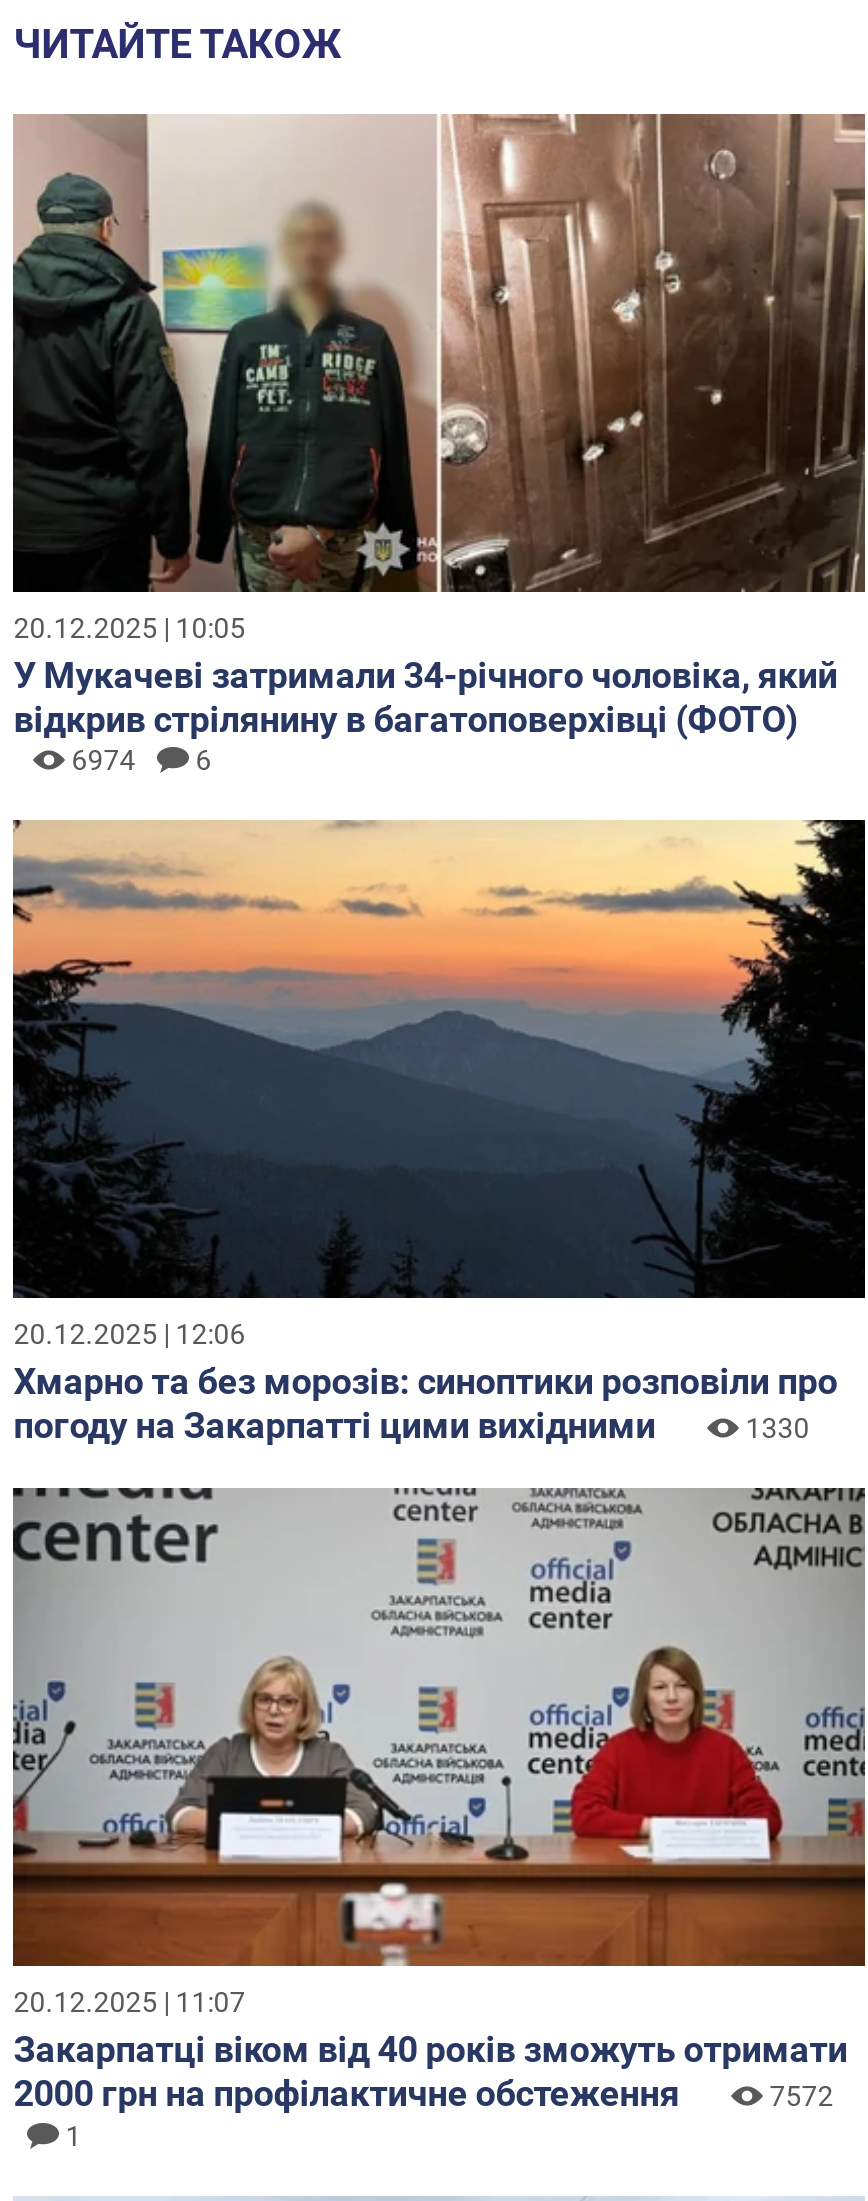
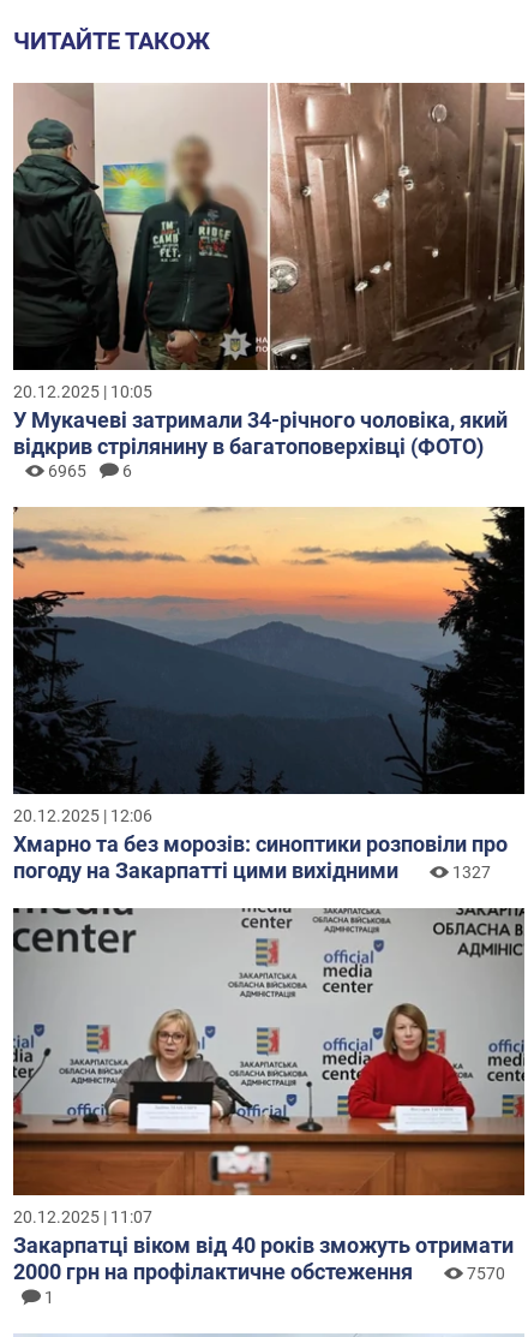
- 6974 6
+ 6965 6

- 1330
+ 1327

- 7572
+ 7570
